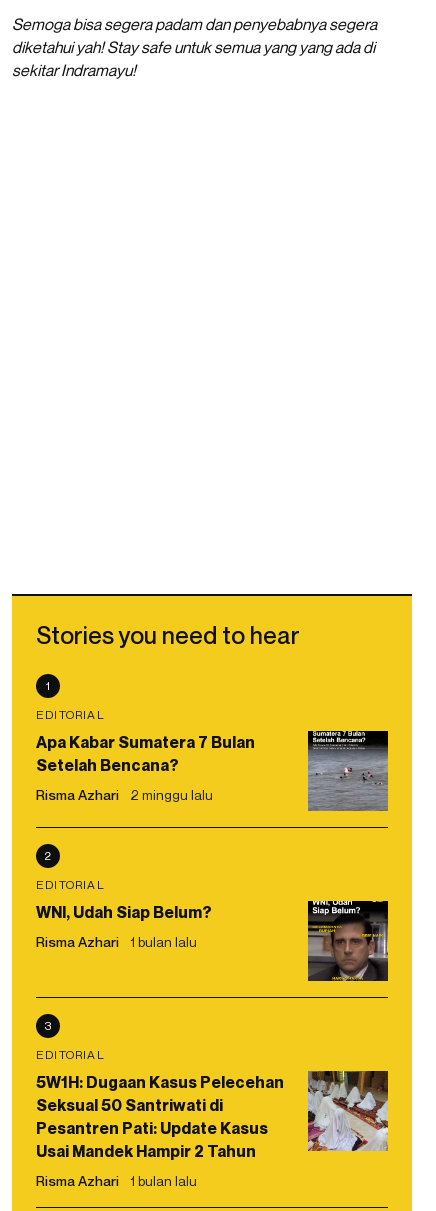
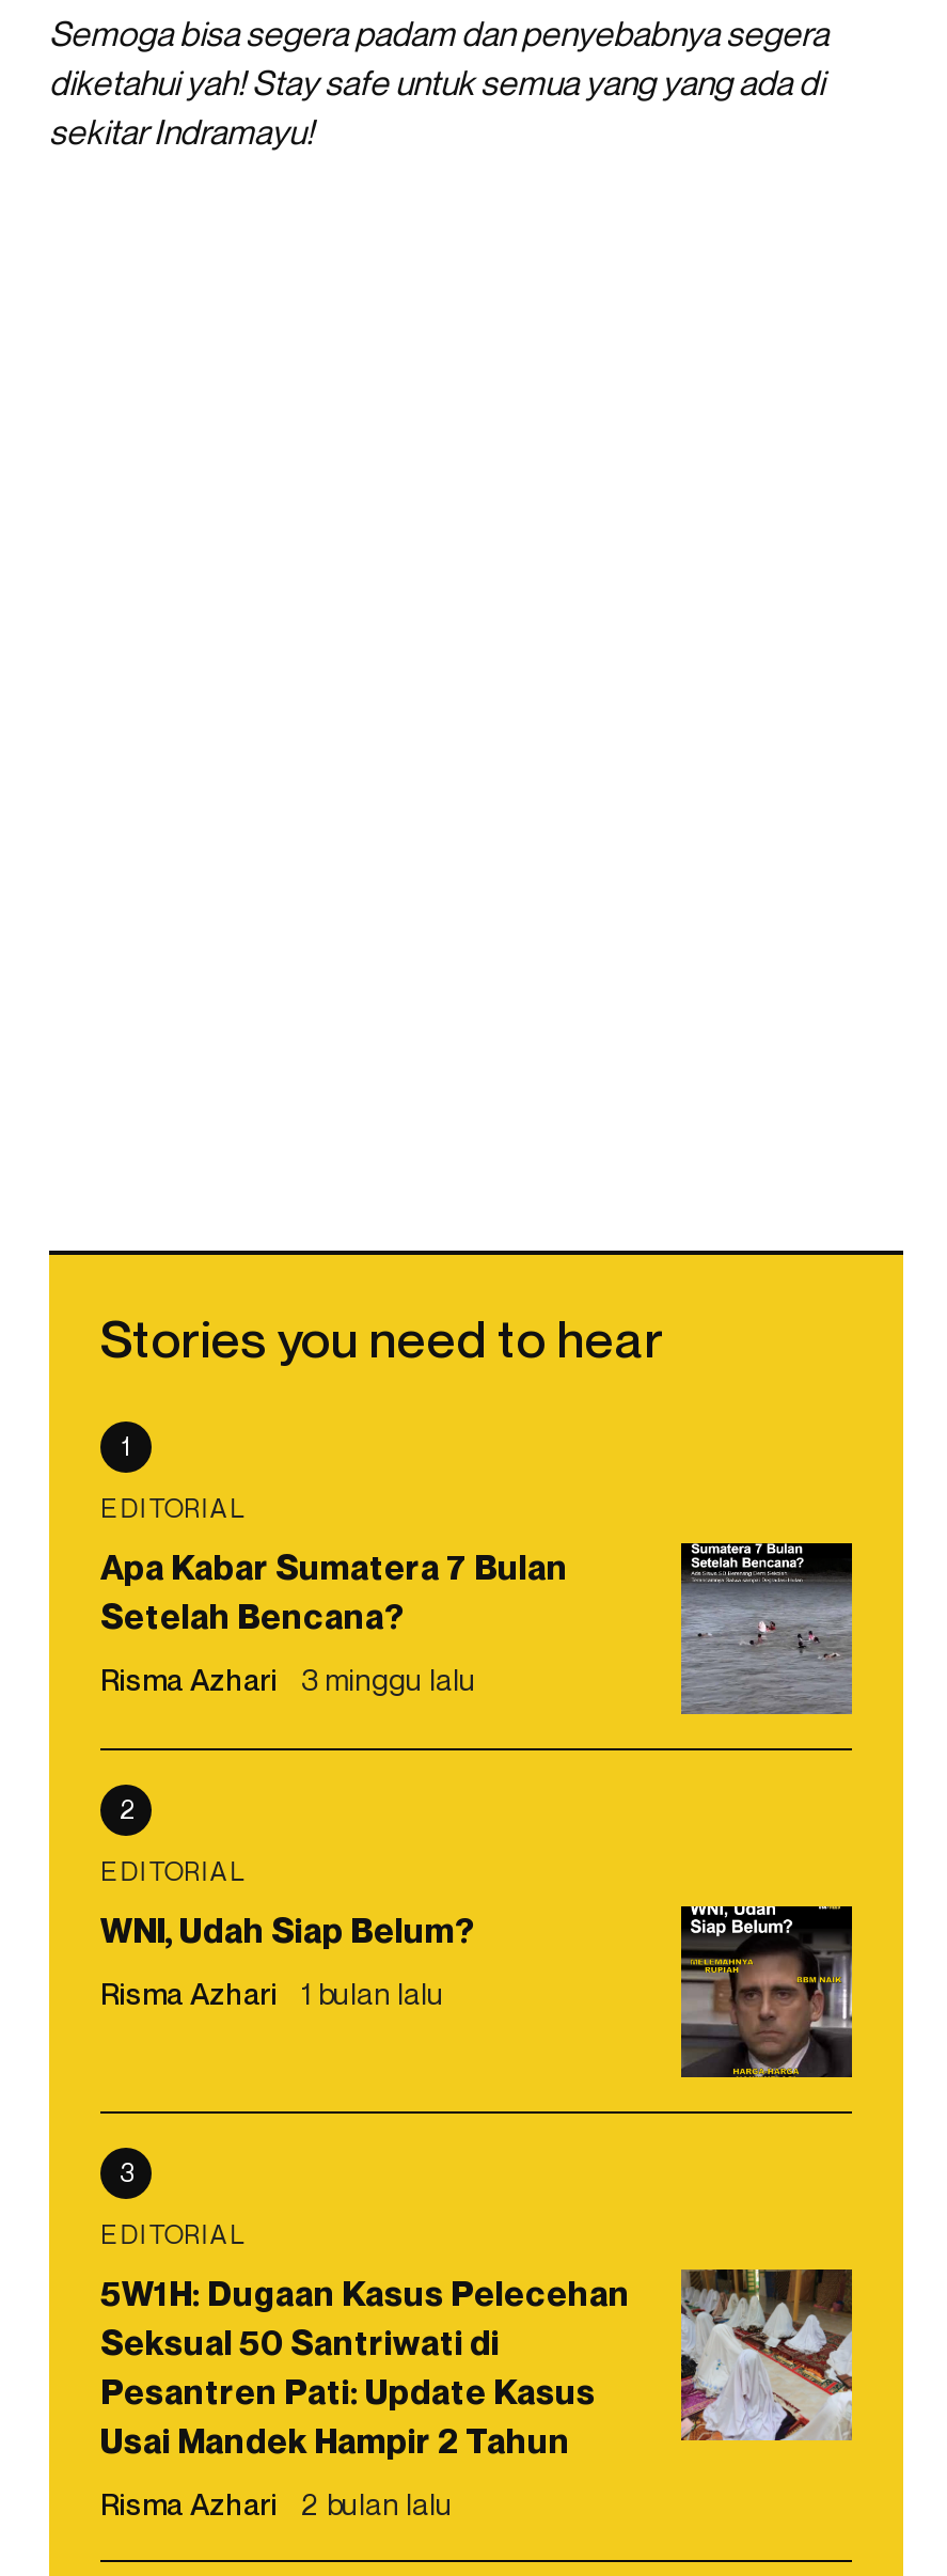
- Risma Azhari 2 minggu lalu
+ Risma Azhari 3 minggu lalu

- Risma Azhari 1 bulan lalu
+ Risma Azhari 2 bulan lalu
